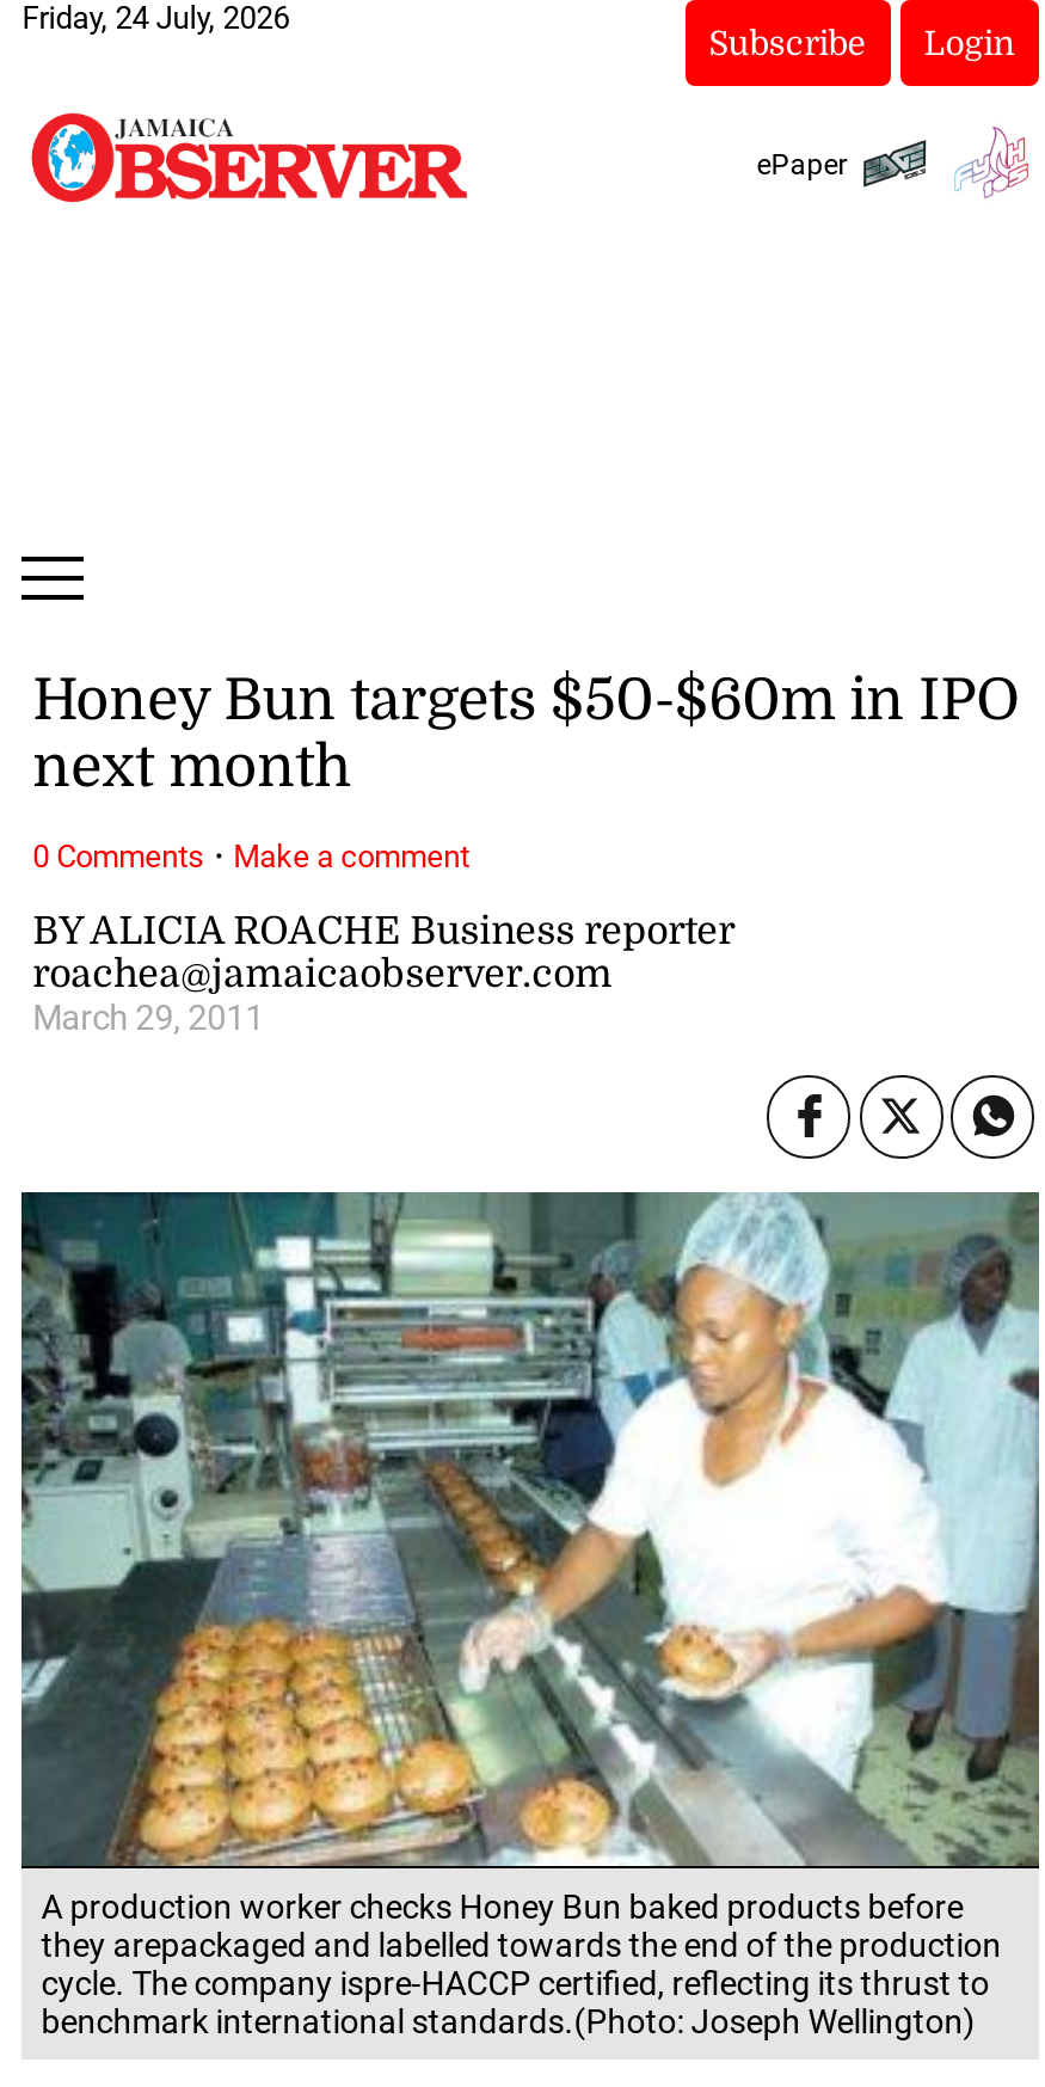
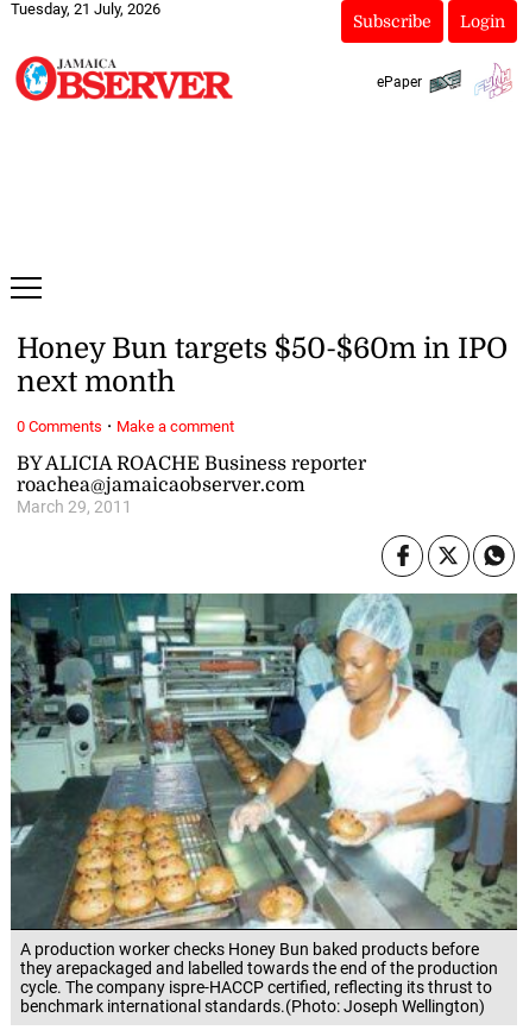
- Friday, 24 July, 2026
+ Tuesday, 21 July, 2026
